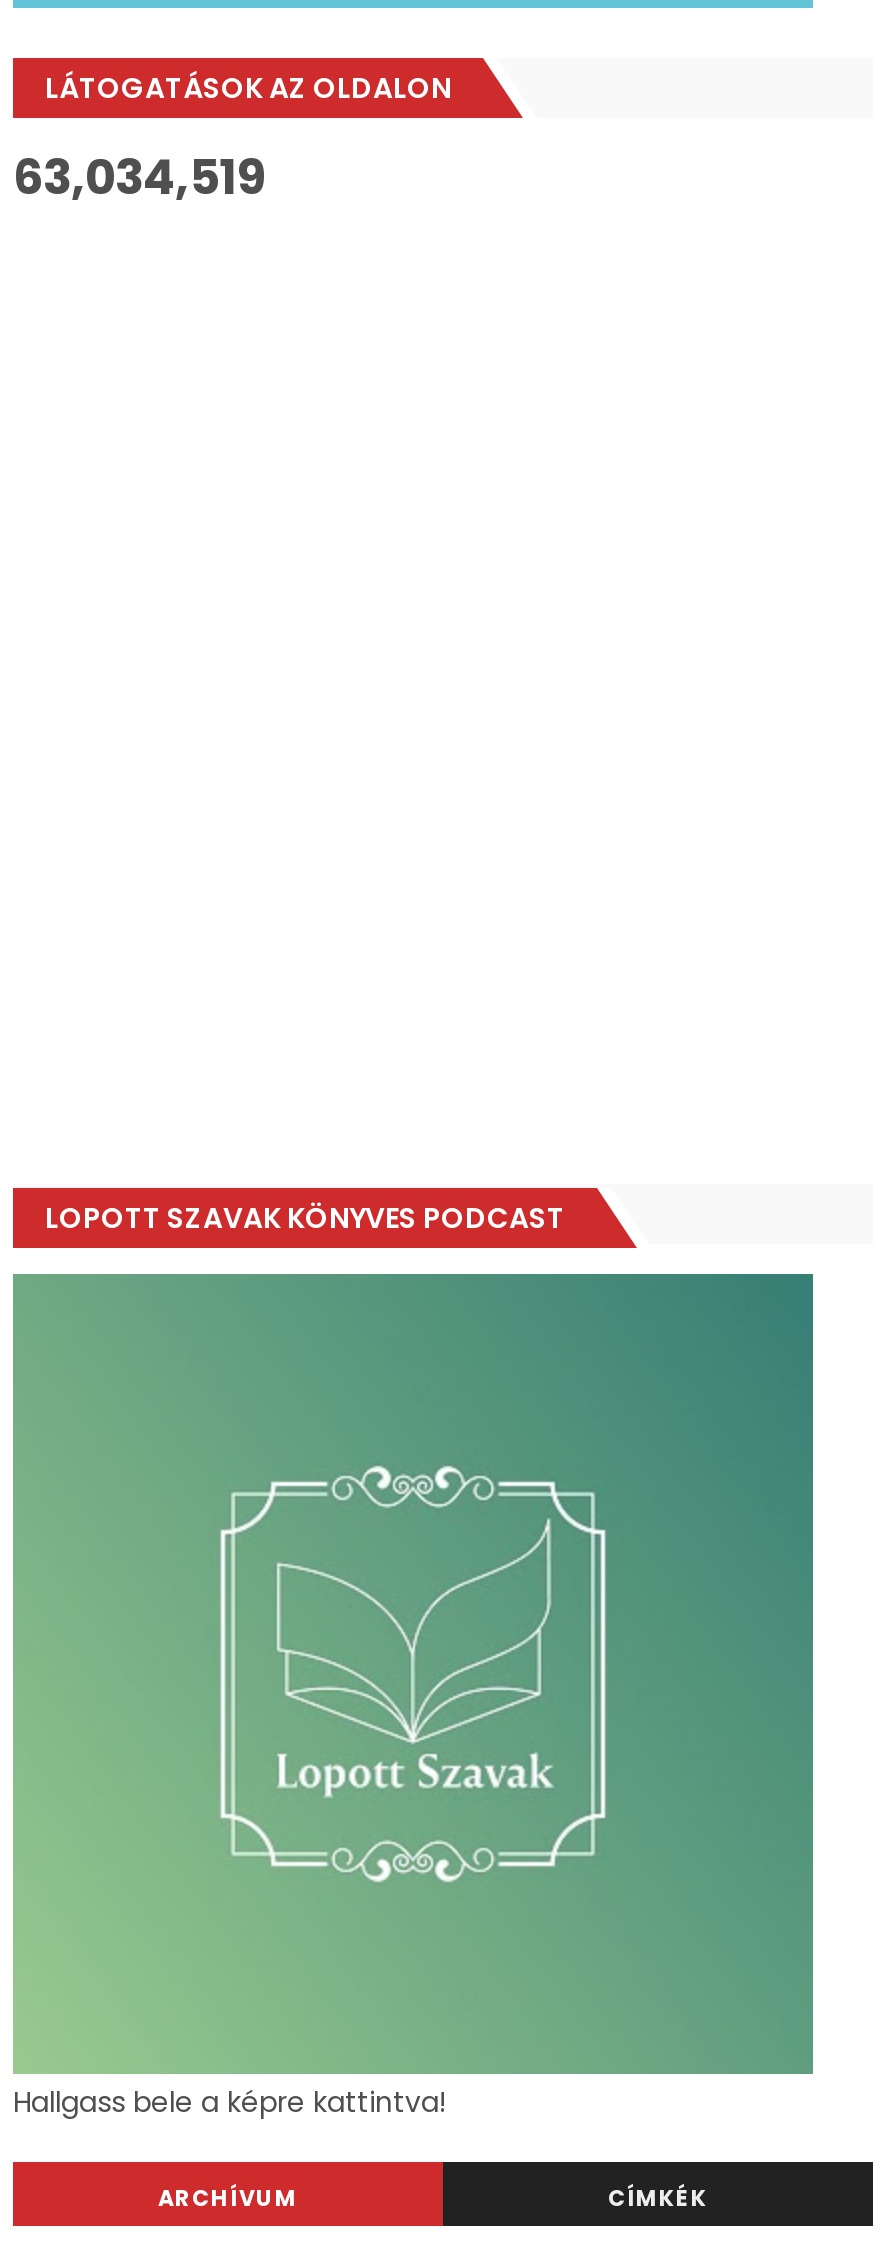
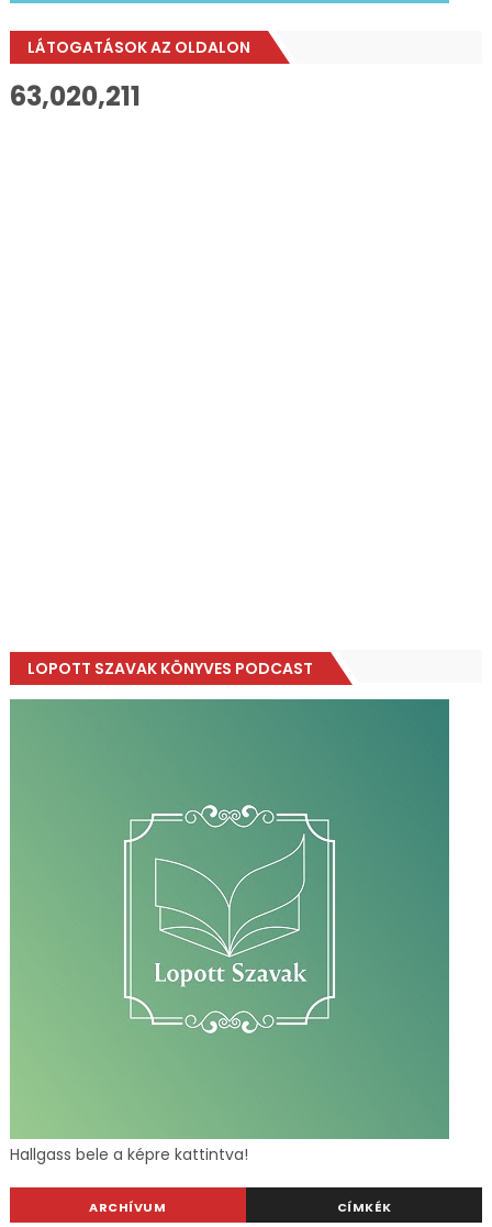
- 63,034,519
+ 63,020,211
